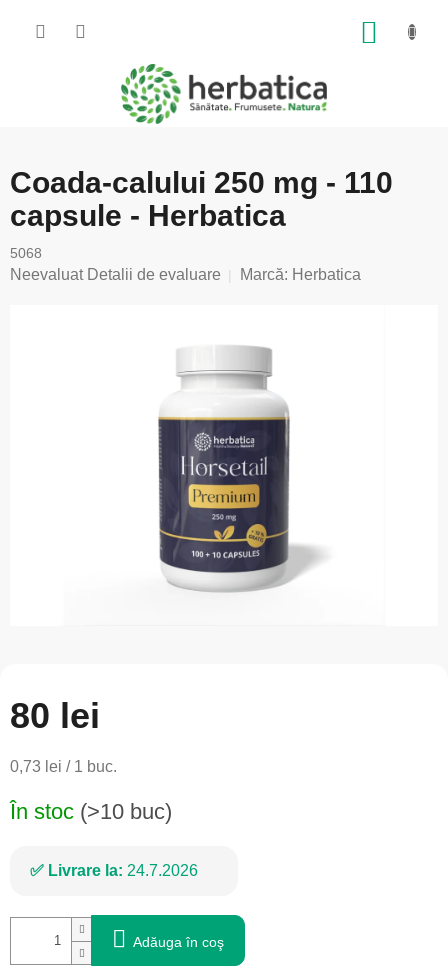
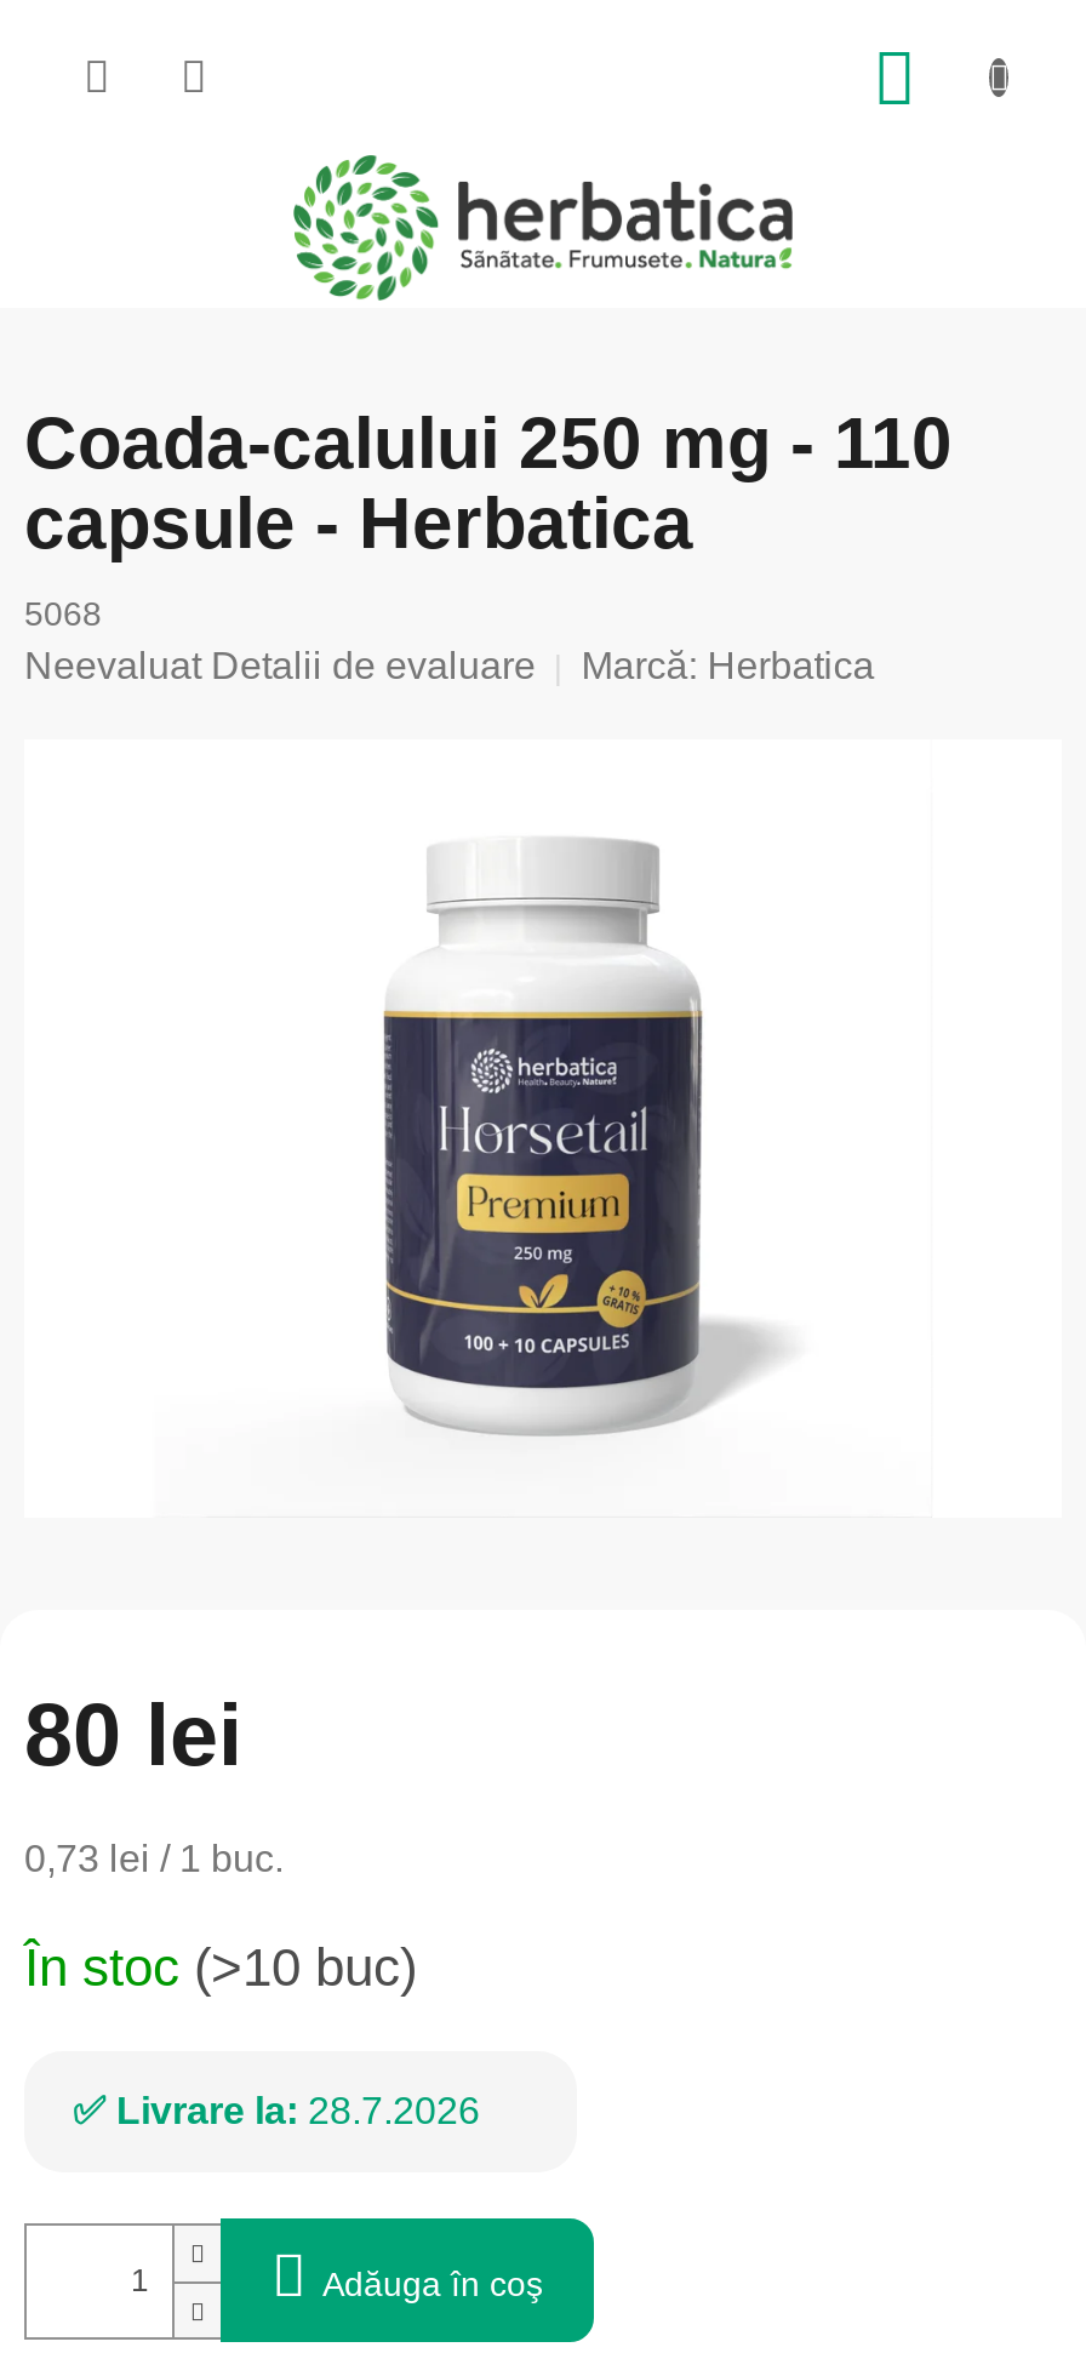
- Livrare la: 24.7.2026
+ Livrare la: 28.7.2026
